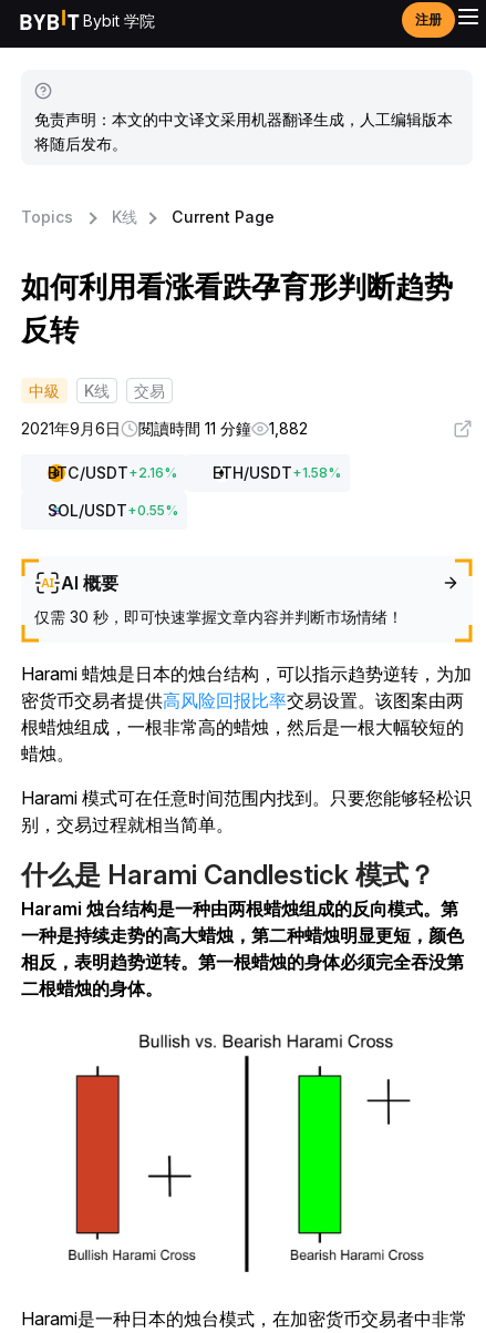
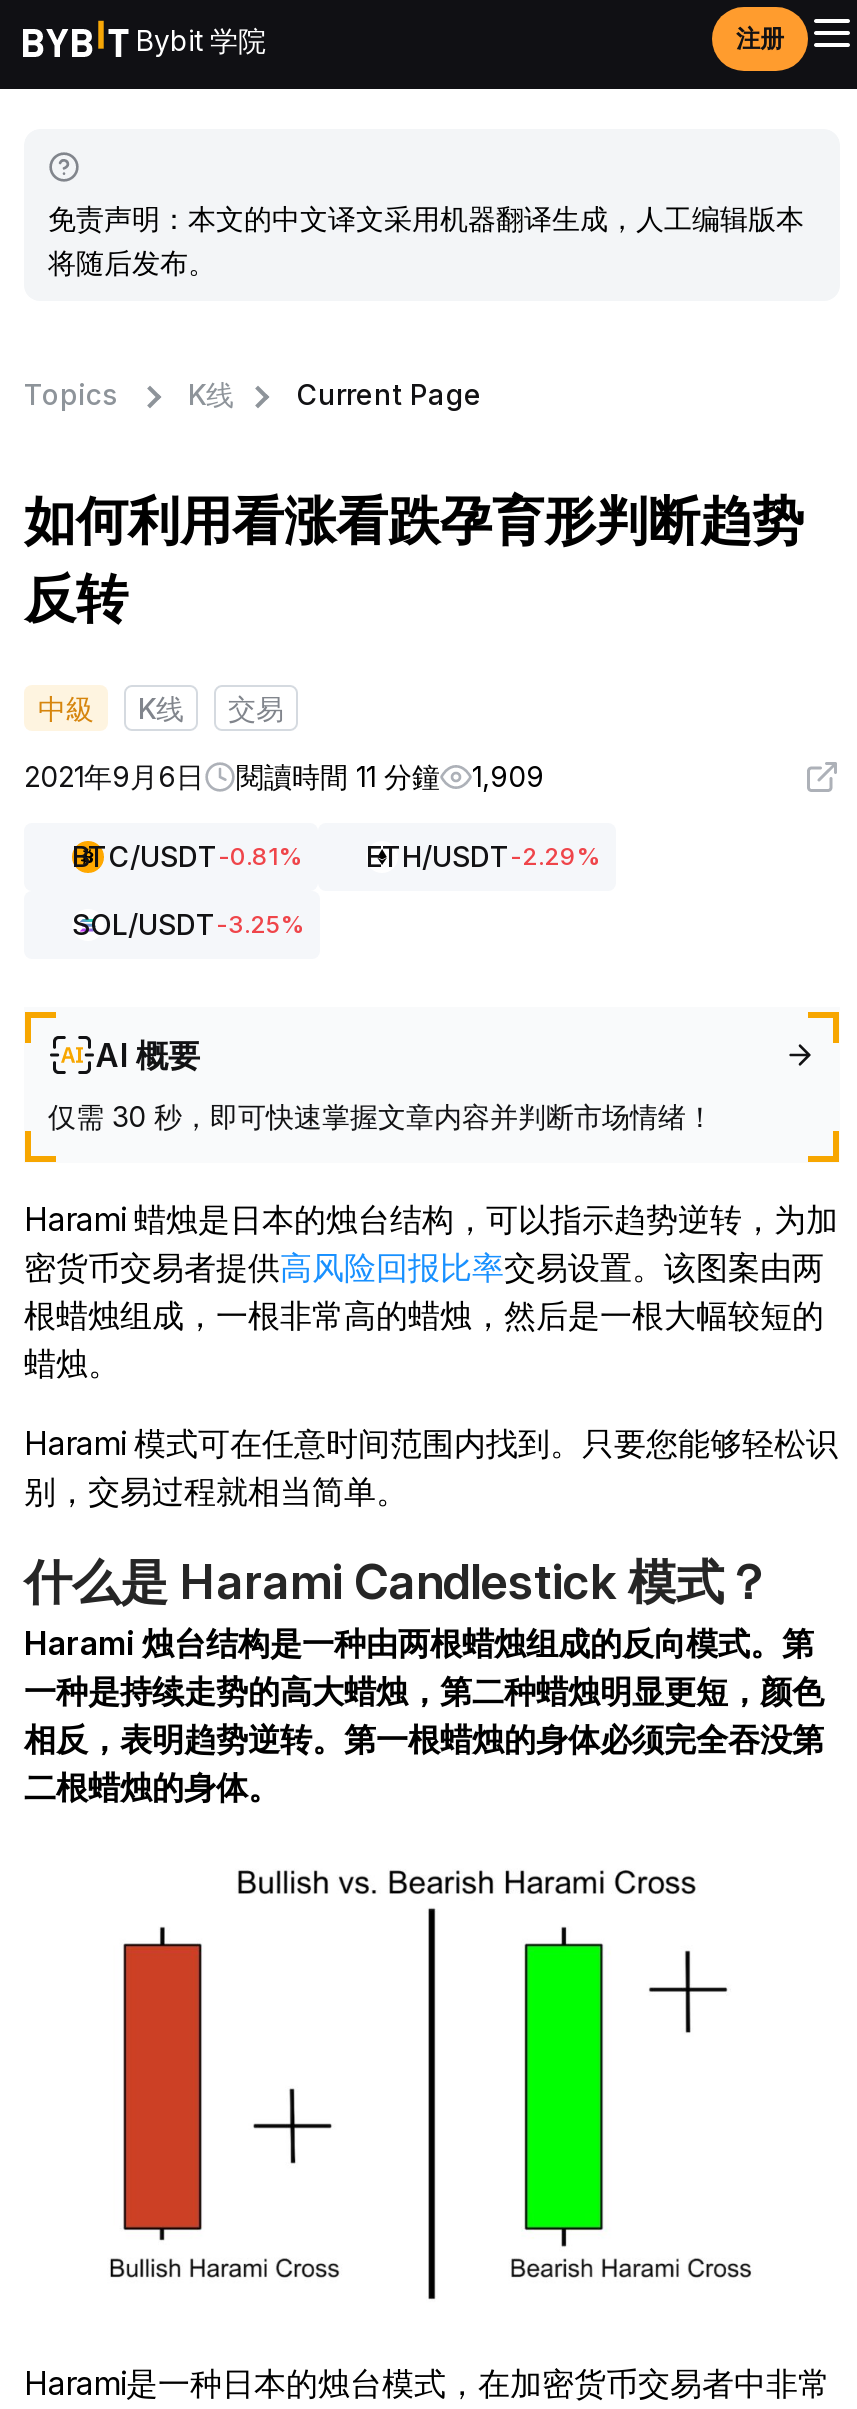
- 1,882
+ 1,909

- BTC/USDT + 2.16%
- ETH/USDT + 1.58%
+ BTC/USDT-0.81%
+ ETH/USDT-2.29%

- SOL/USDT + 0.55%
+ SOL/USDT-3.25%
